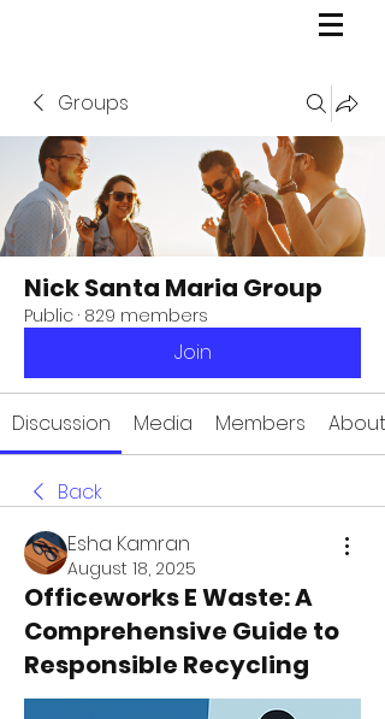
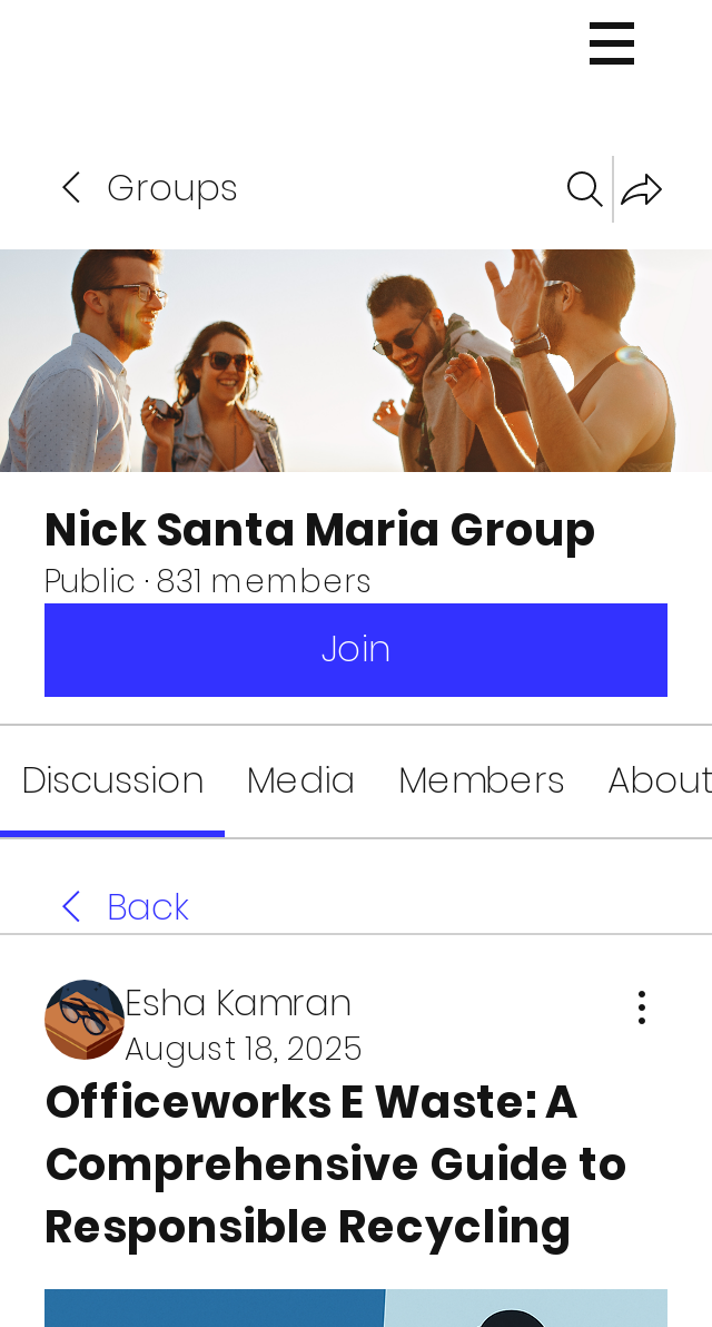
- Public 829 members
+ Public 831 members
